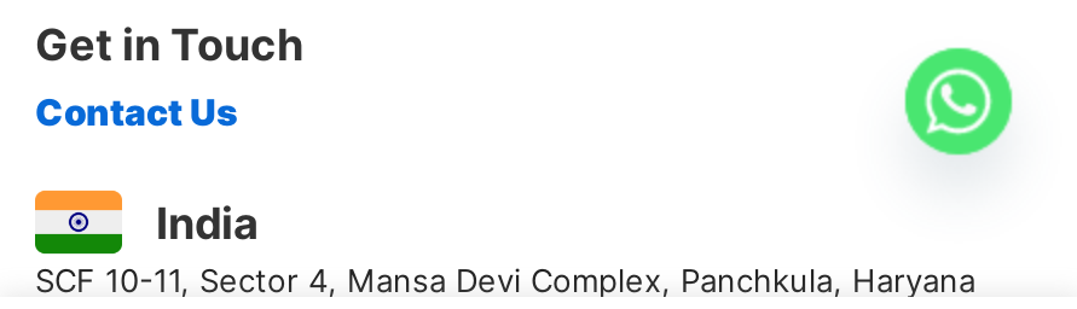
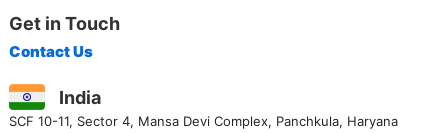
- [image]
